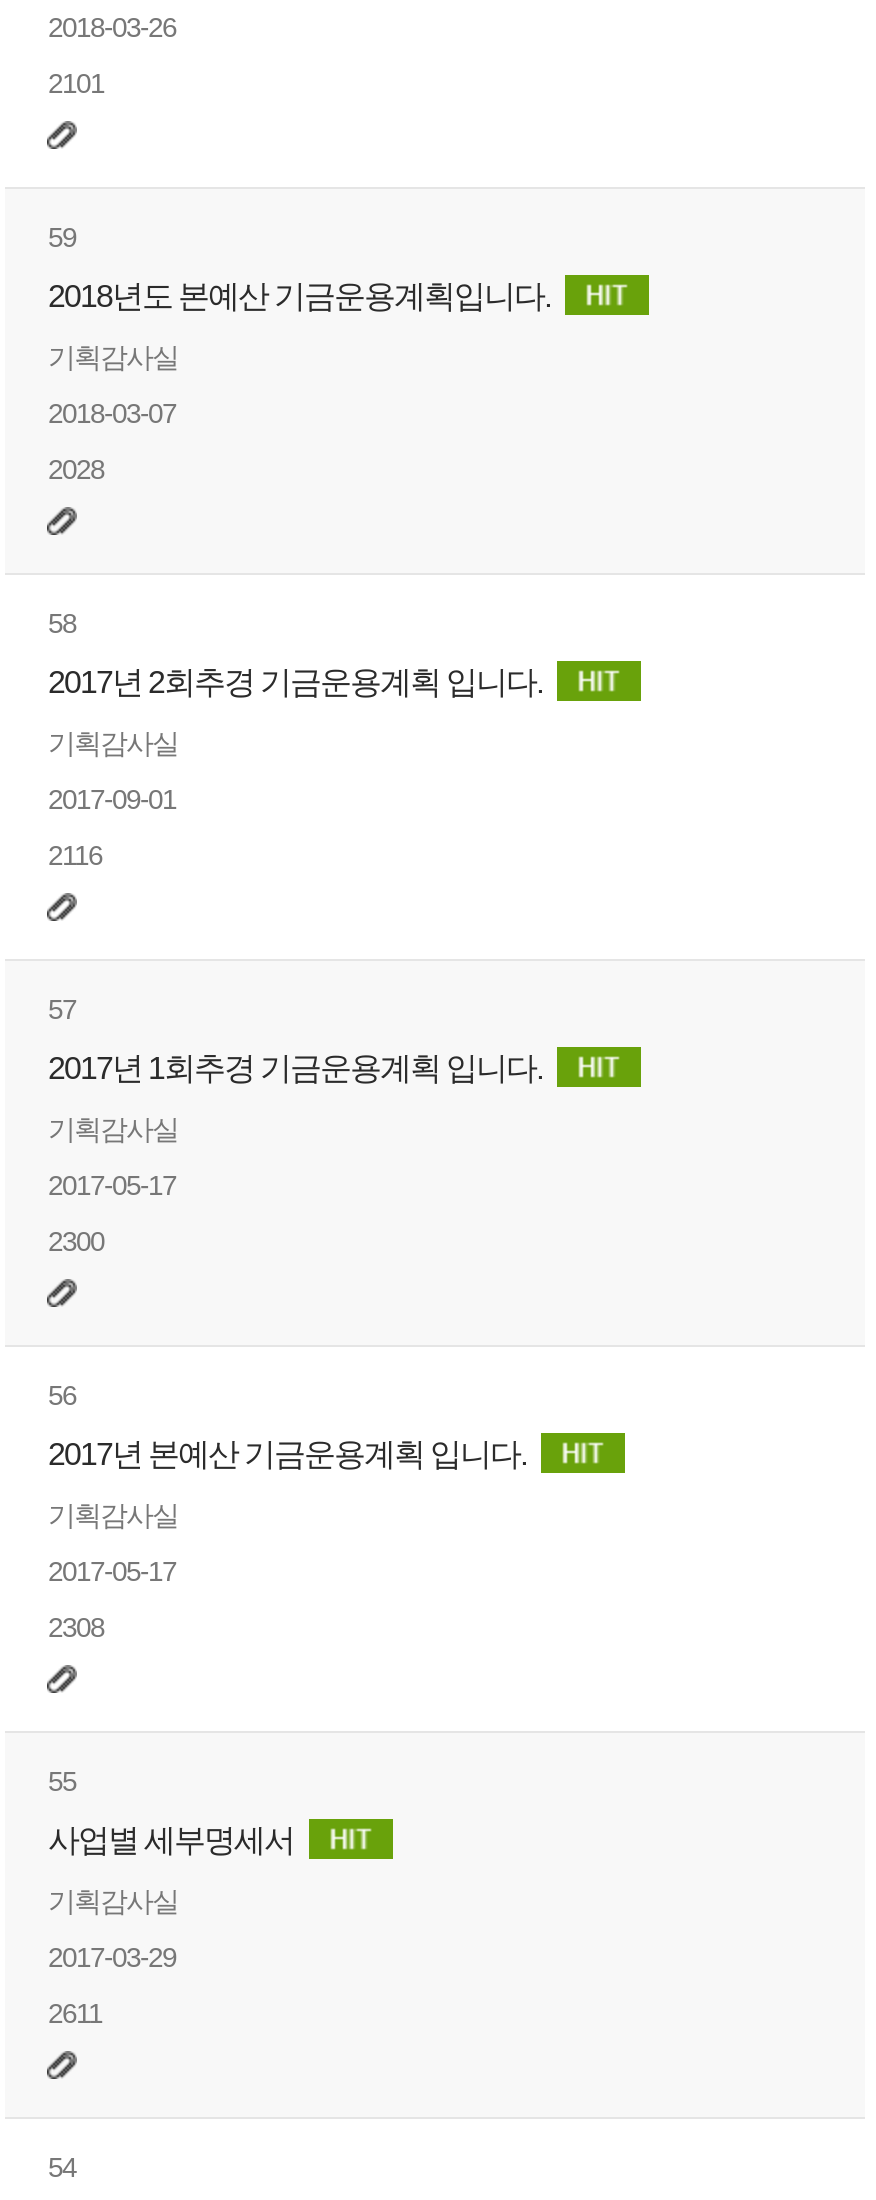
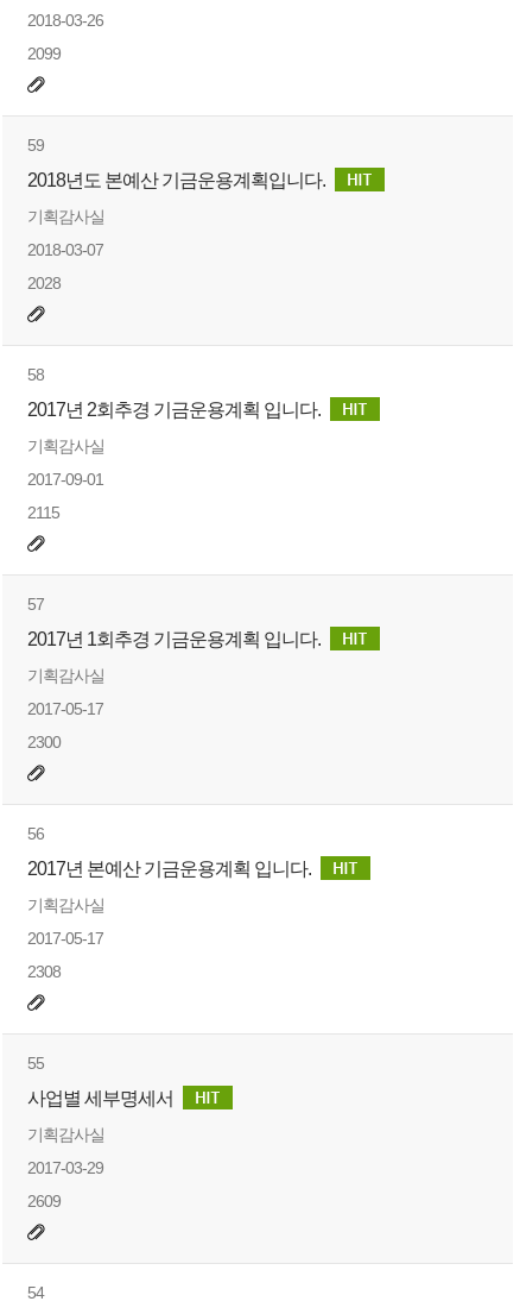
- 2101
+ 2099

- 2116
+ 2115

- 2611
+ 2609
